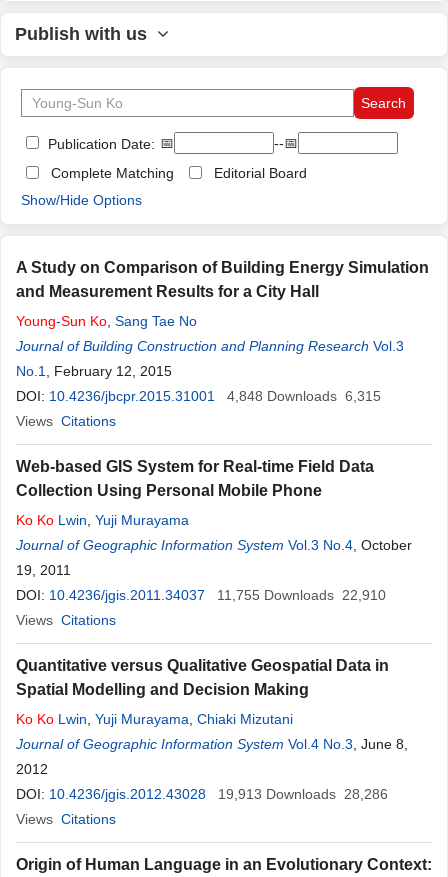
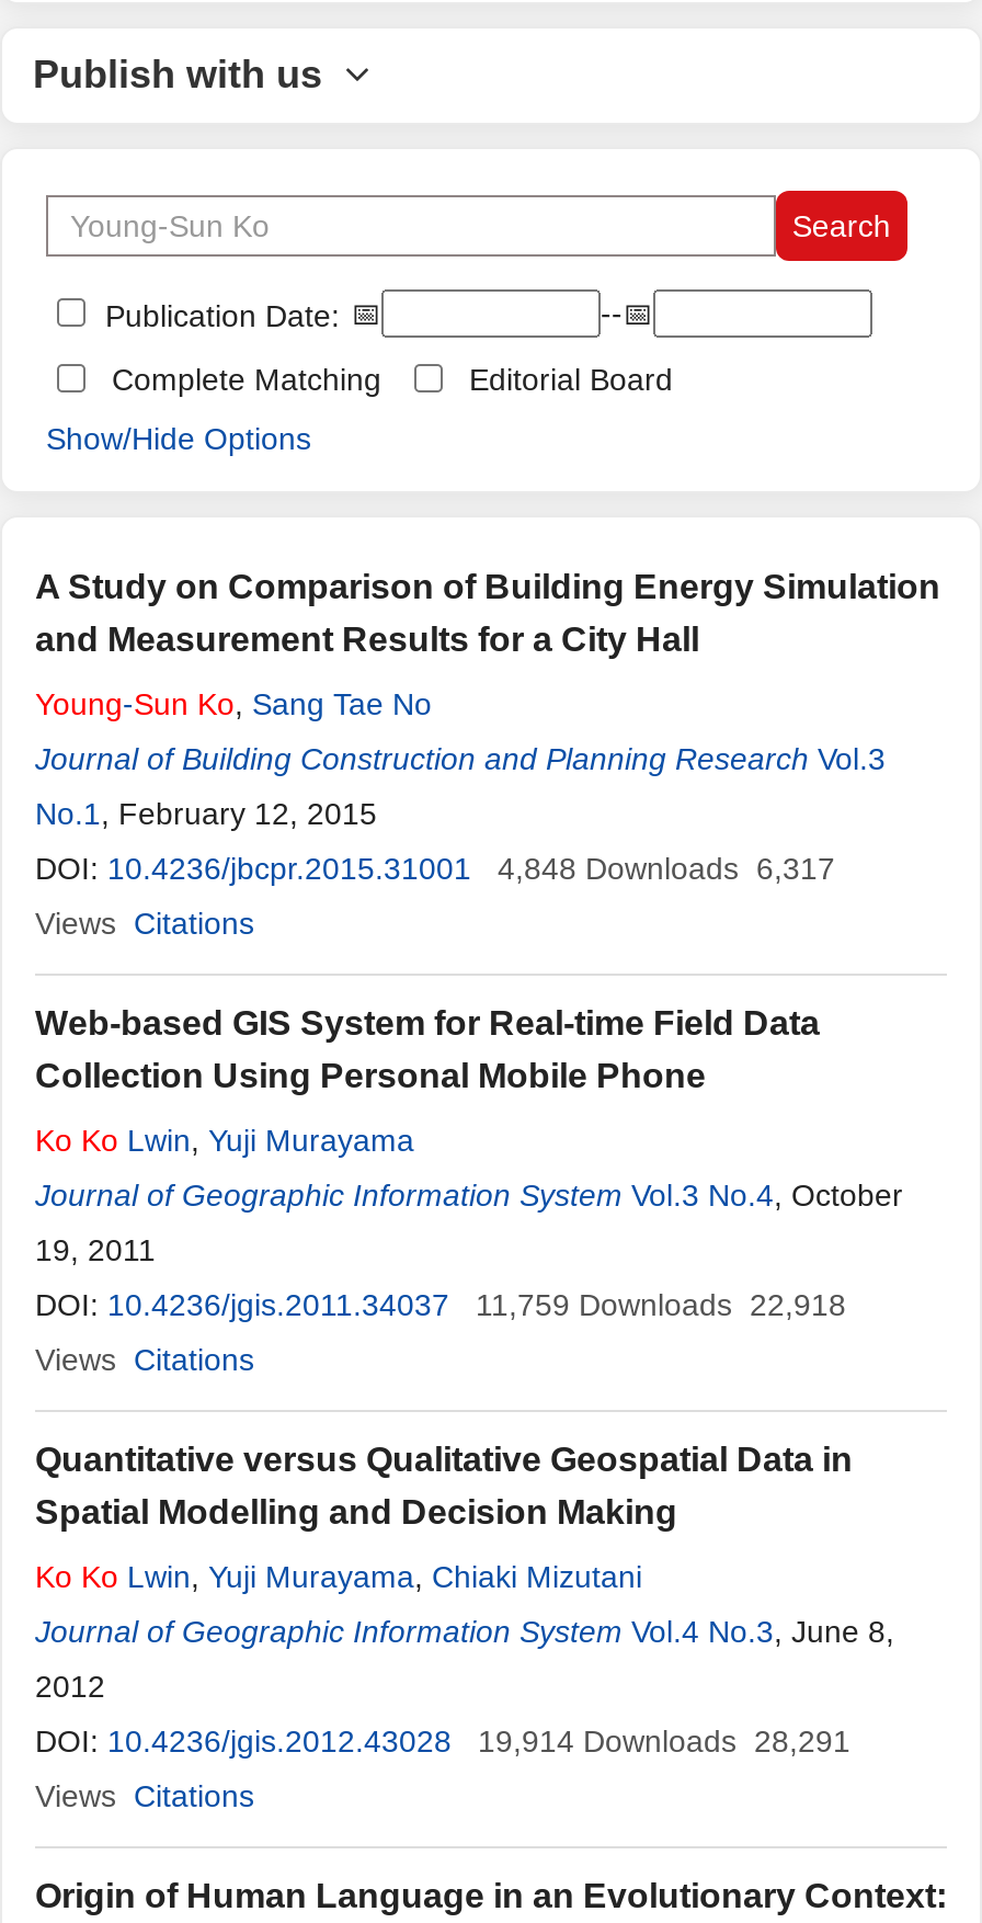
- DOI: 10.4236/jbcpr.2015.31001 4,848 Downloads 6,315
+ DOI: 10.4236/jbcpr.2015.31001 4,848 Downloads 6,317

- DOI: 10.4236/jgis.2011.34037 11,755 Downloads 22,910
+ DOI: 10.4236/jgis.2011.34037 11,759 Downloads 22,918

- DOI: 10.4236/jgis.2012.43028 19,913 Downloads 28,286
+ DOI: 10.4236/jgis.2012.43028 19,914 Downloads 28,291
